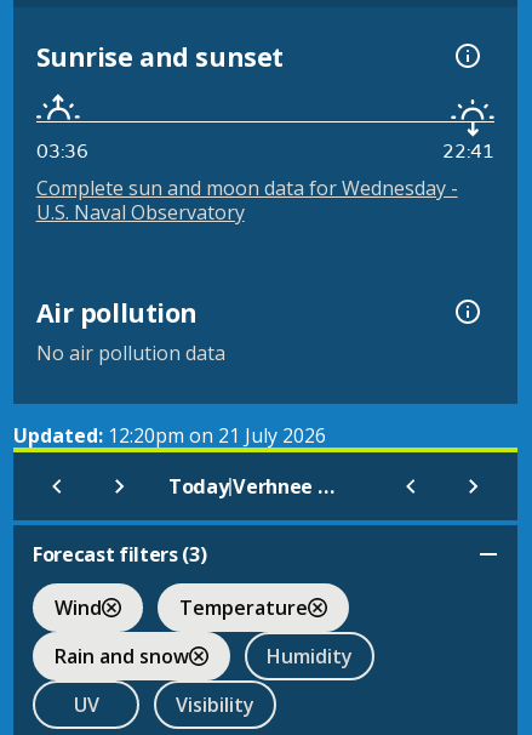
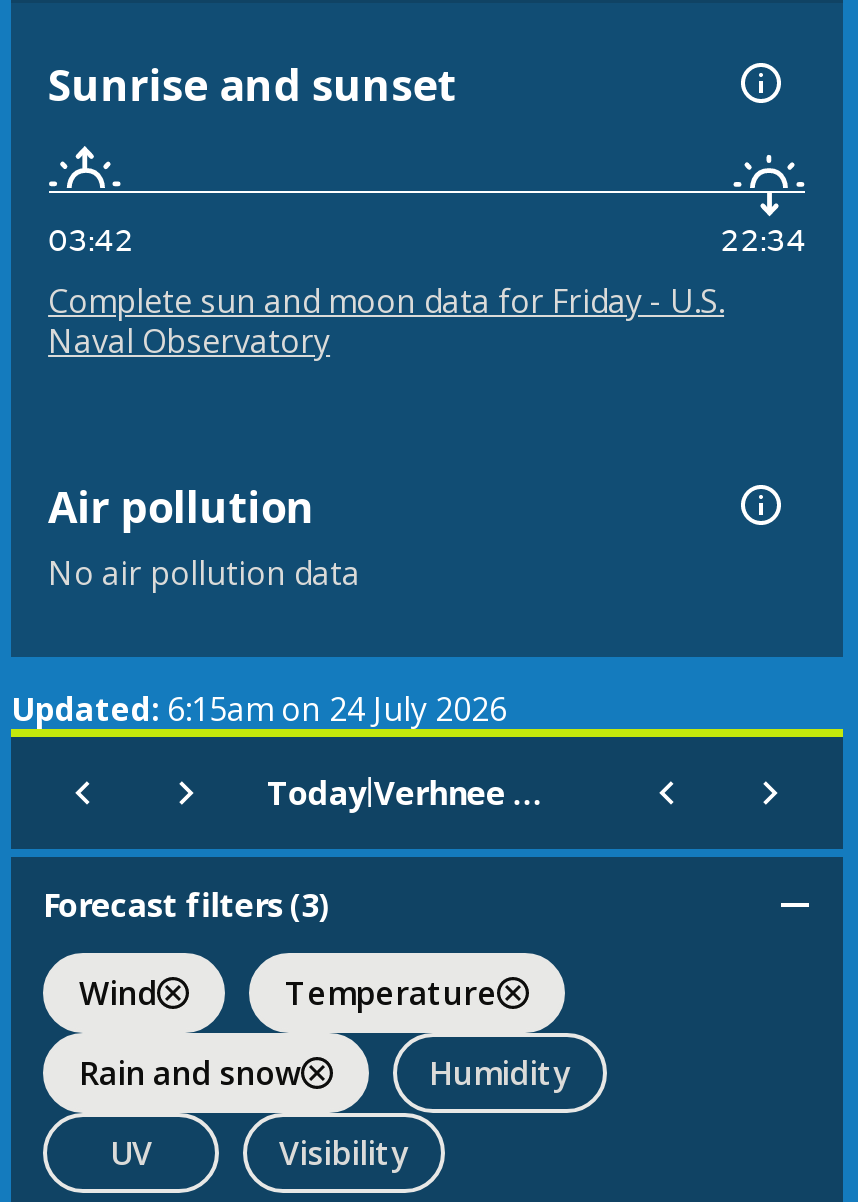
- 03:36
- 22:41
- Complete sun and moon data for Wednesday -
- U.S. Naval Observatory
+ 03:42
+ 22:34
+ Complete sun and moon data for Friday - U.S.
+ Naval Observatory

- Updated: 12:20pm on 21 July 2026
+ Updated: 6:15am on 24 July 2026
